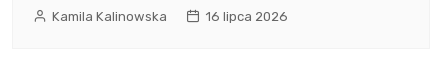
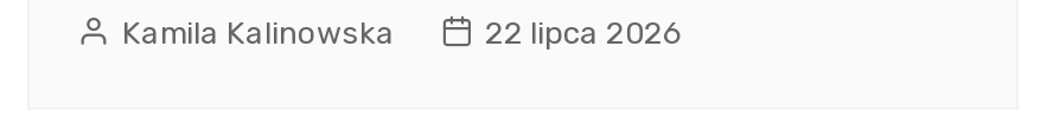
- 16 lipca 2026
+ 22 lipca 2026
